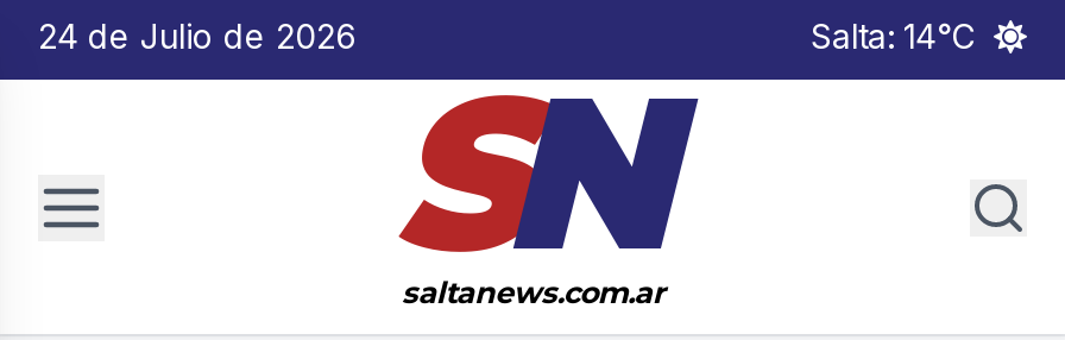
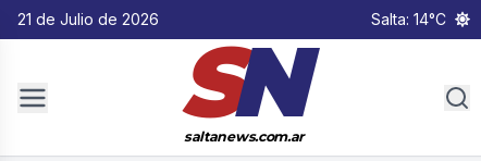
- 24 de Julio de 2026
+ 21 de Julio de 2026
